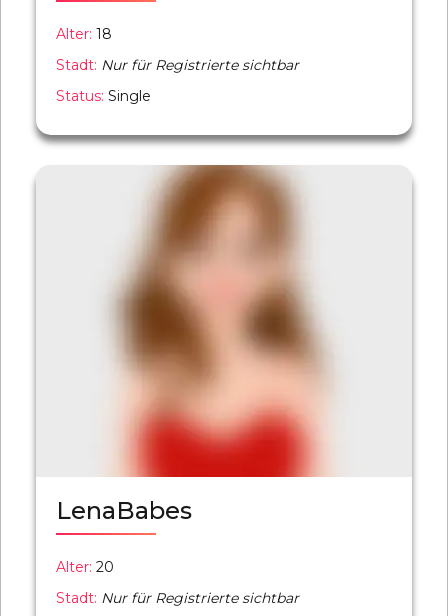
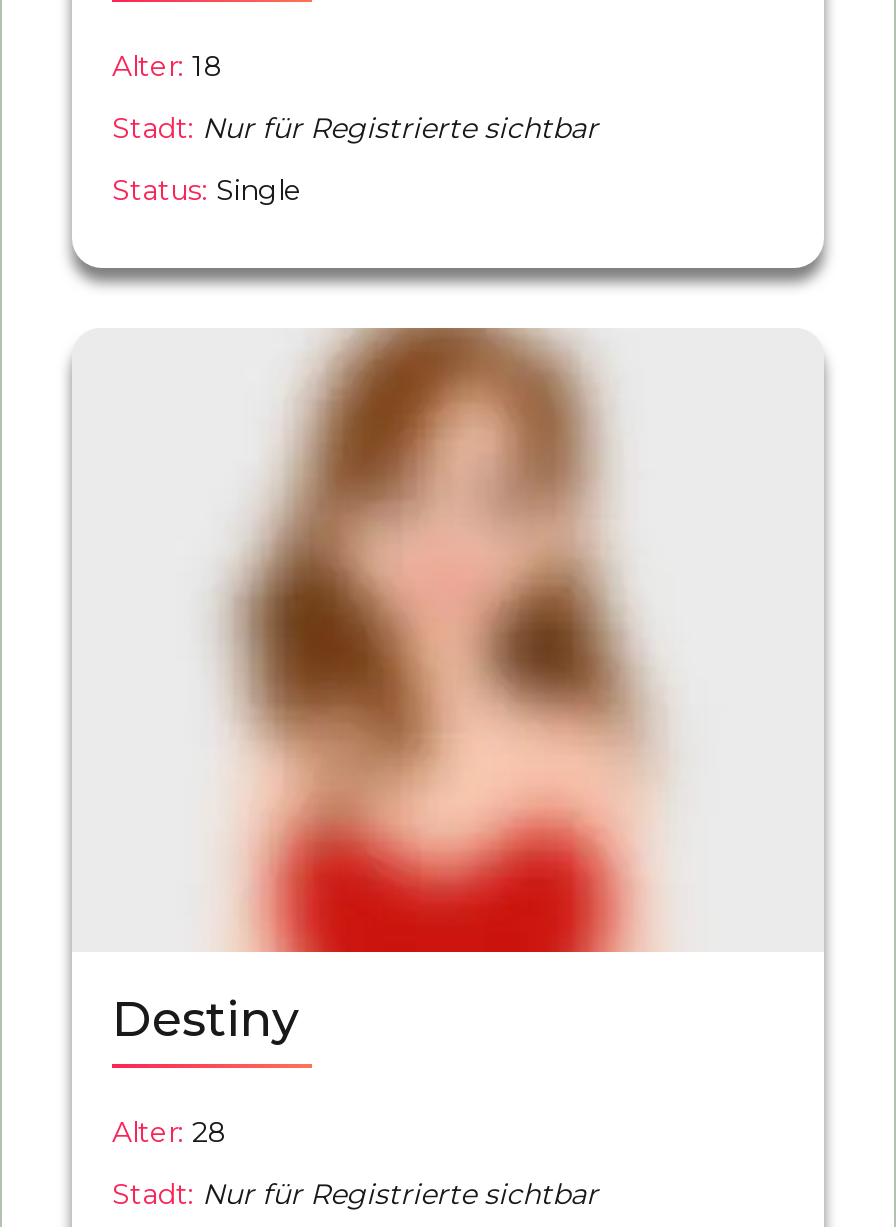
- LenaBabes
+ Destiny

- Alter: 20
+ Alter: 28
